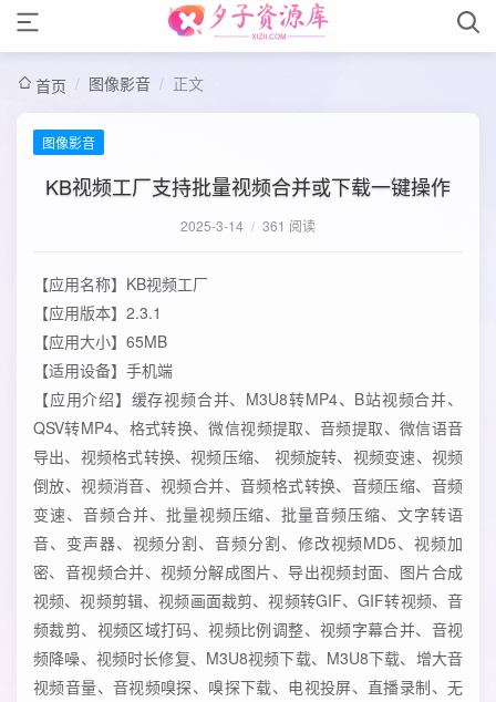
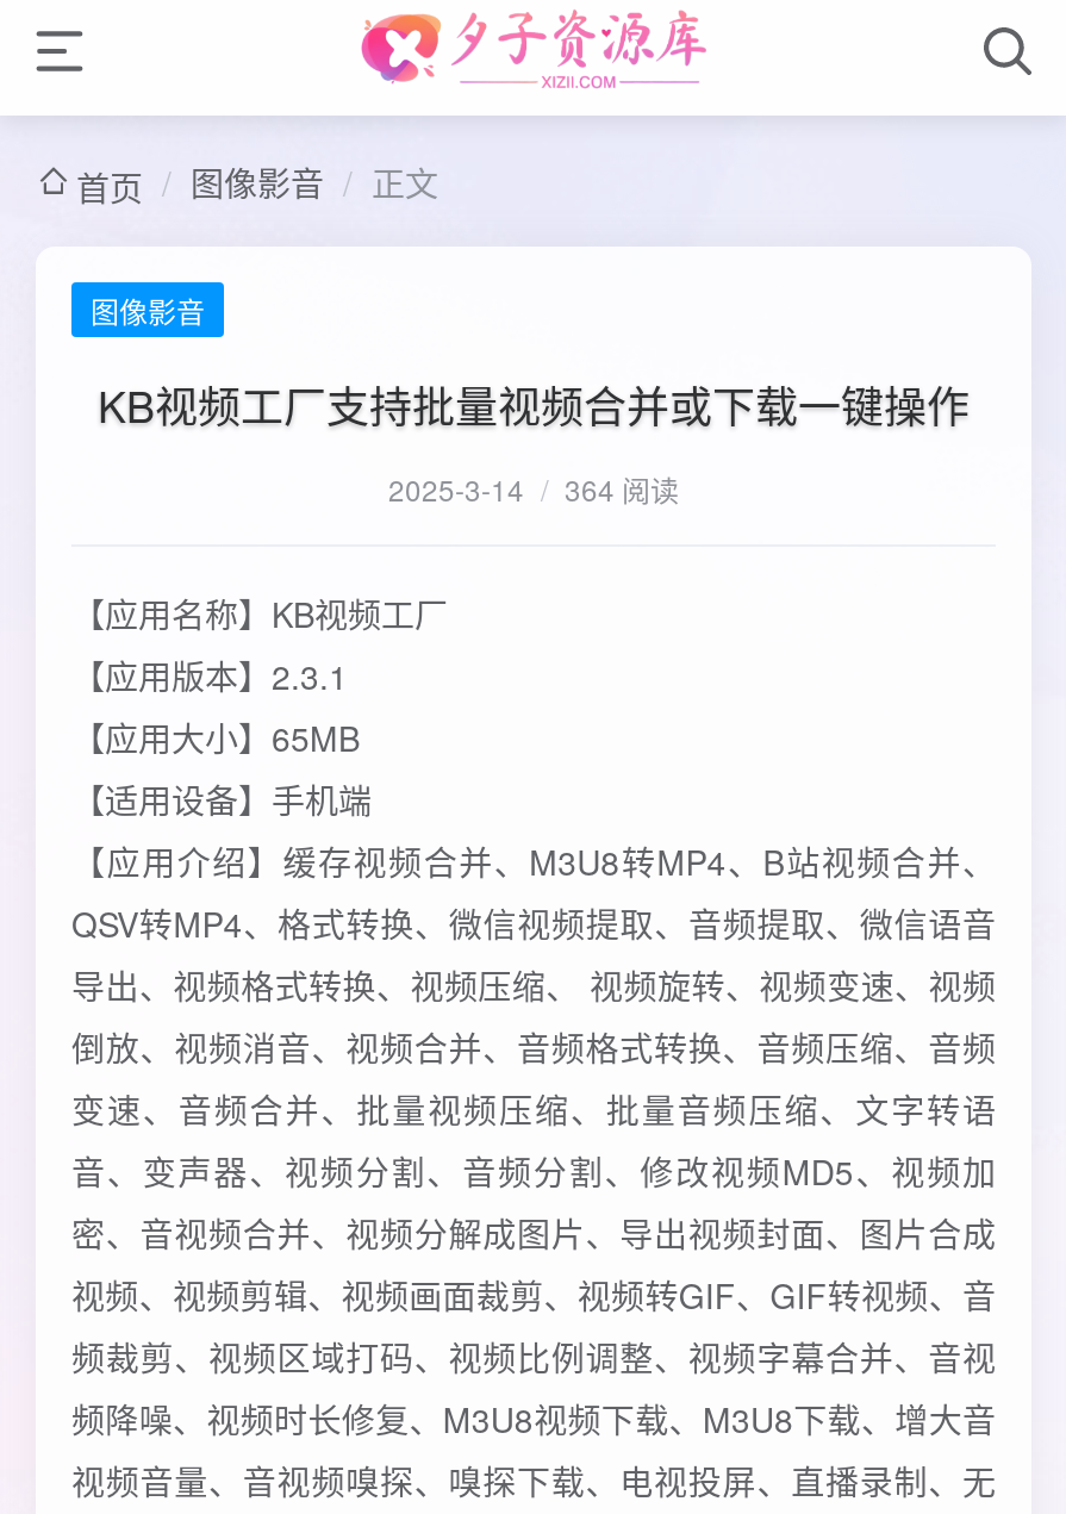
- 2025-3-14 / 361 阅读
+ 2025-3-14 / 364 阅读
